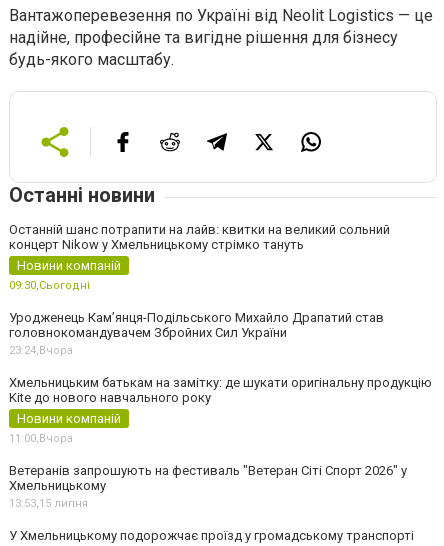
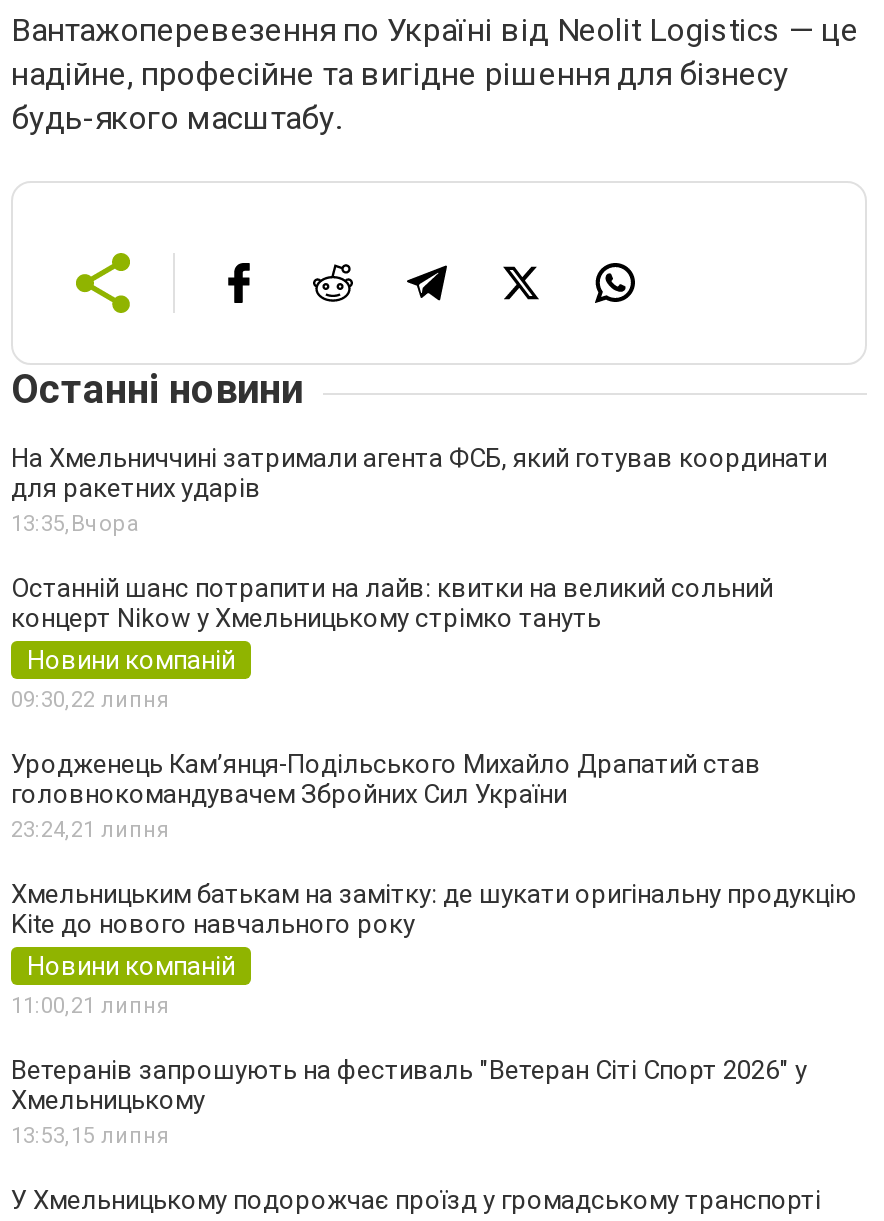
+ На Хмельниччині затримали агента ФСБ, який готував координати
+ для ракетних ударів
+ 13:35, Вчора

- 09:30,Сьогодні
+ 09:30,22 липня

- 23:24,Вчора
+ 23:24,21 липня

- 11:00,Вчора
+ 11:00,21 липня
